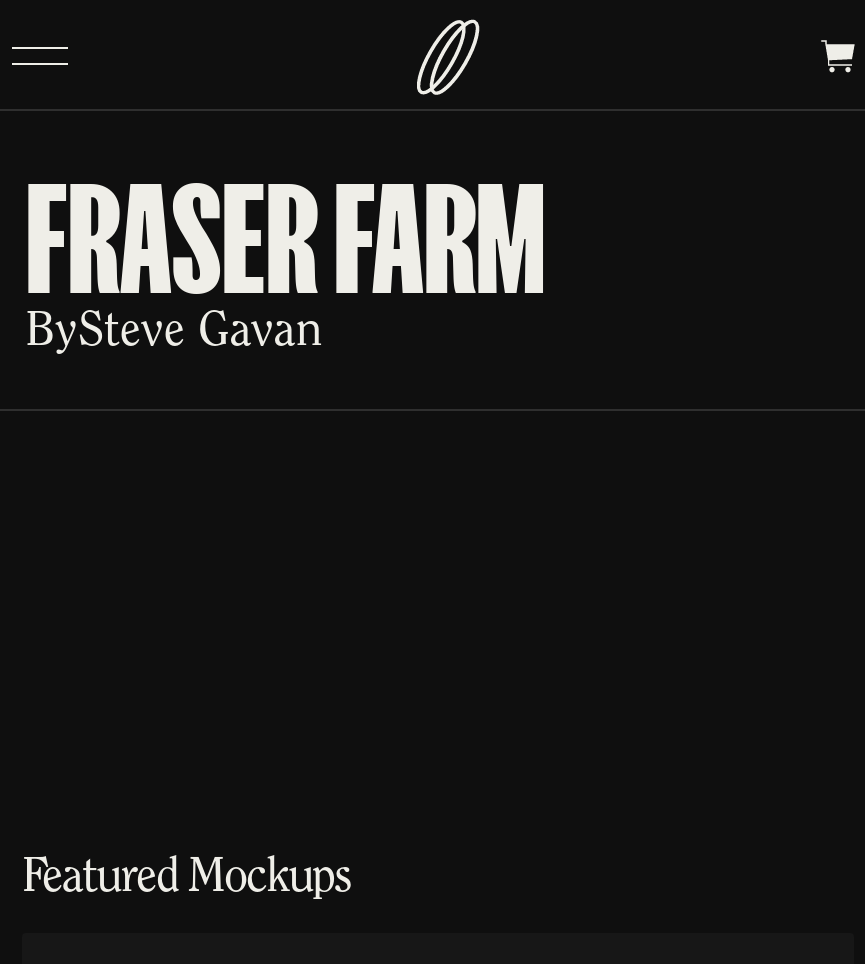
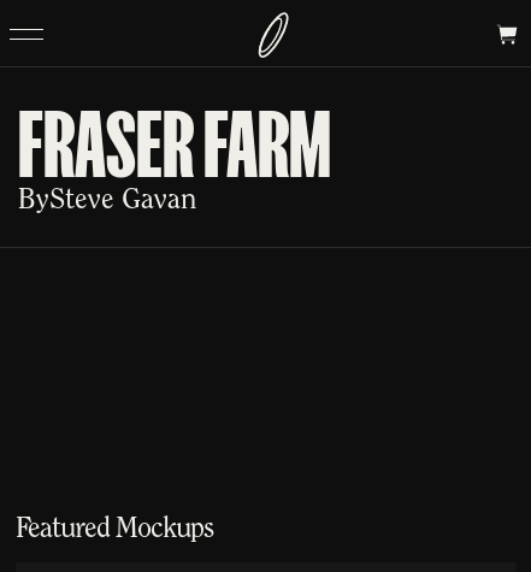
- [image]
+ [image]
